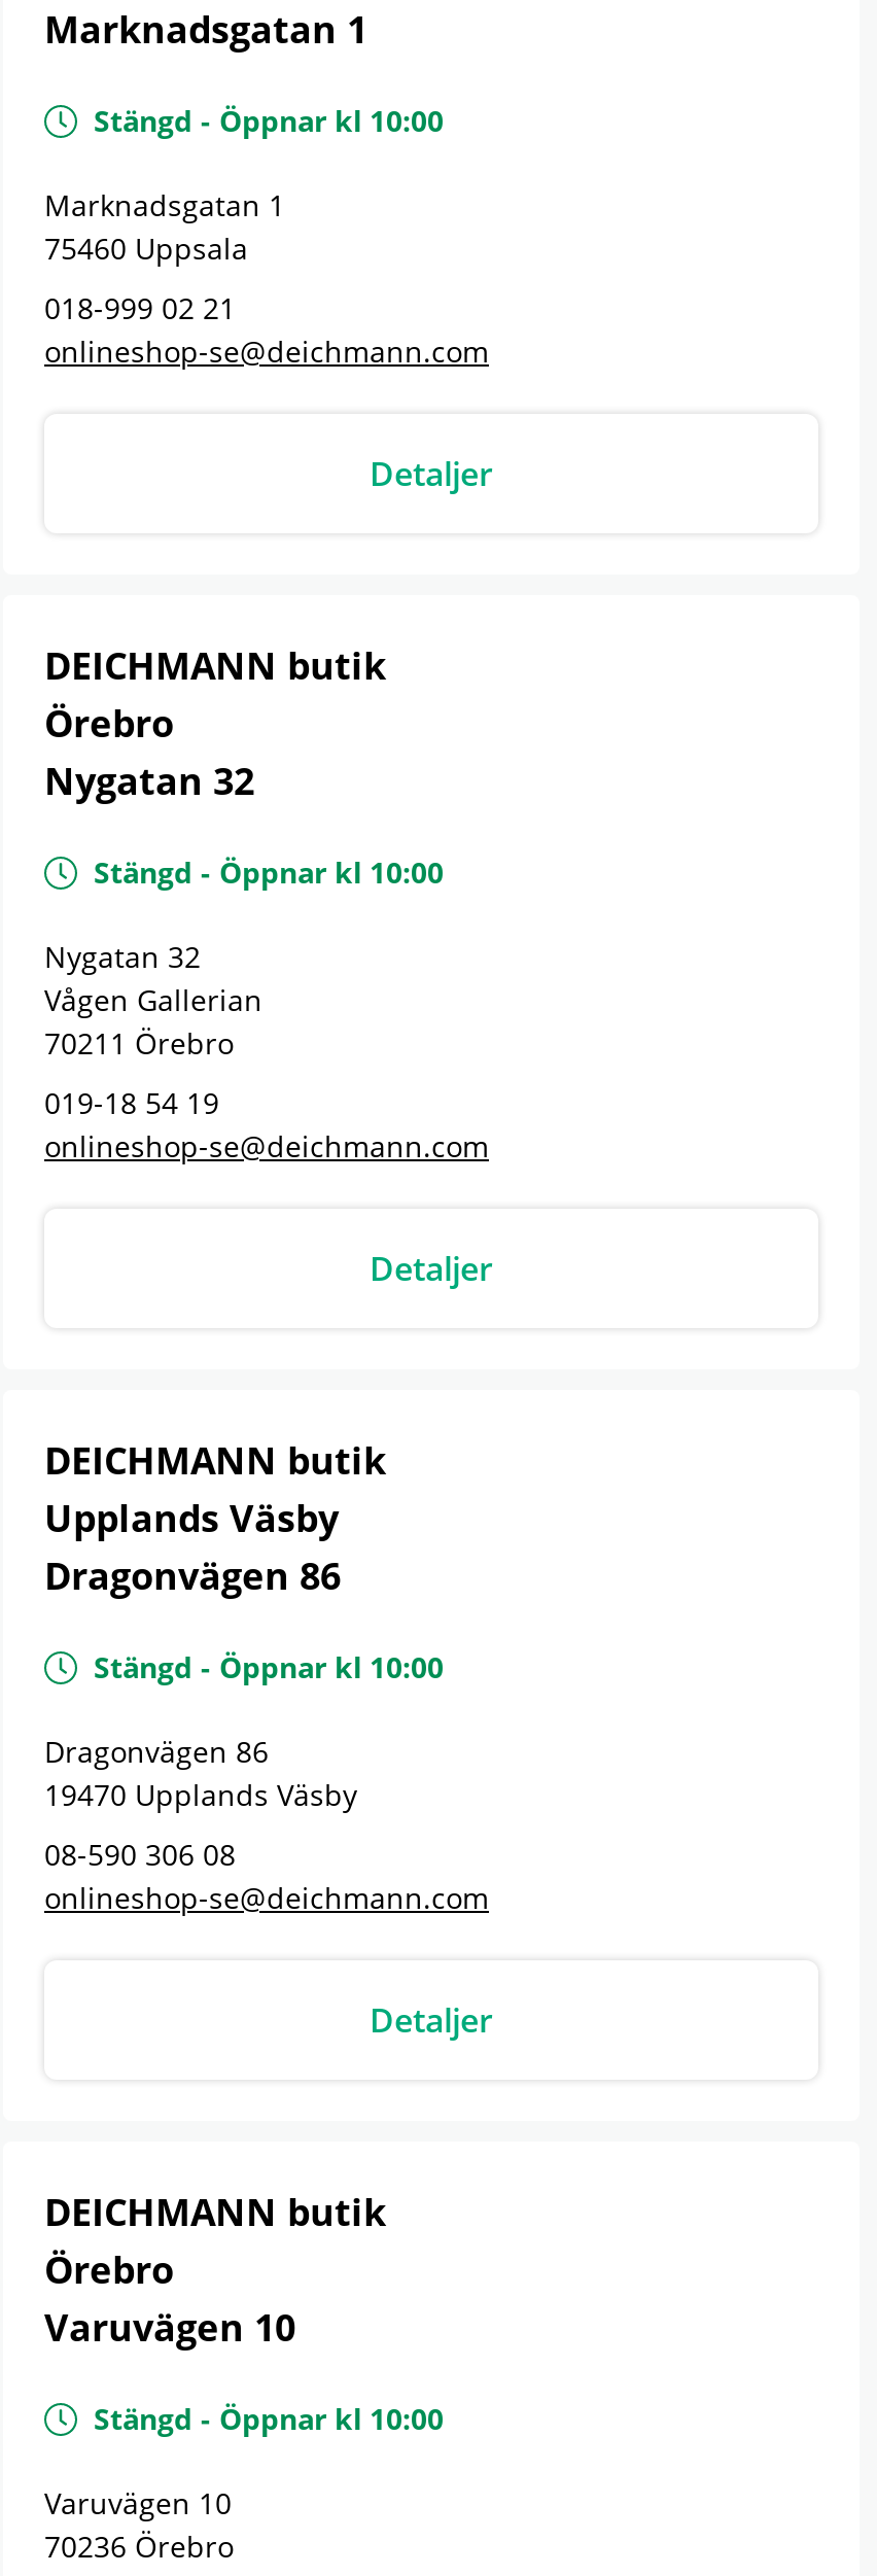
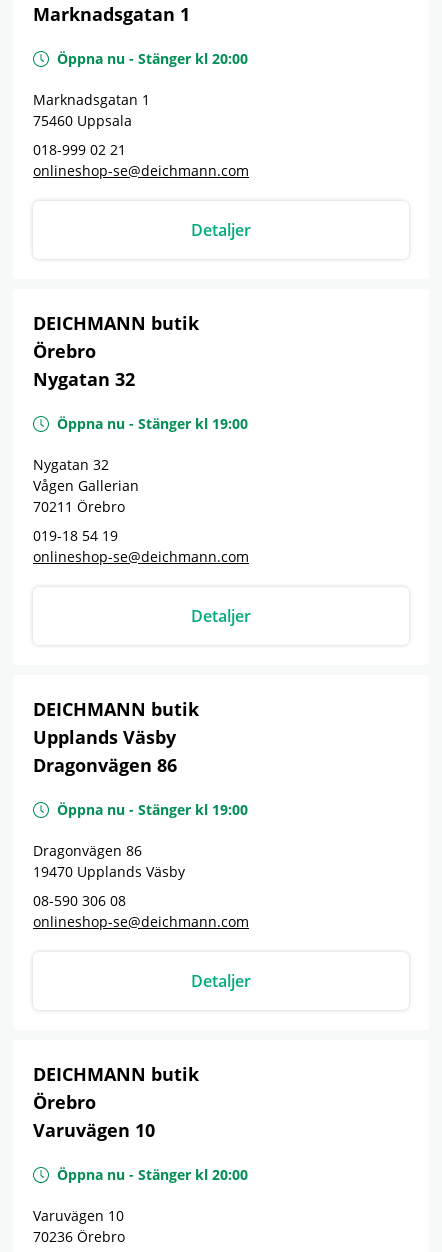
- Stängd - Öppnar kl 10:00
+ Öppna nu - Stänger kl 20:00

- Stängd - Öppnar kl 10:00
+ Öppna nu - Stänger kl 19:00

- Stängd - Öppnar kl 10:00
+ Öppna nu - Stänger kl 19:00

- Stängd - Öppnar kl 10:00
+ Öppna nu - Stänger kl 20:00
